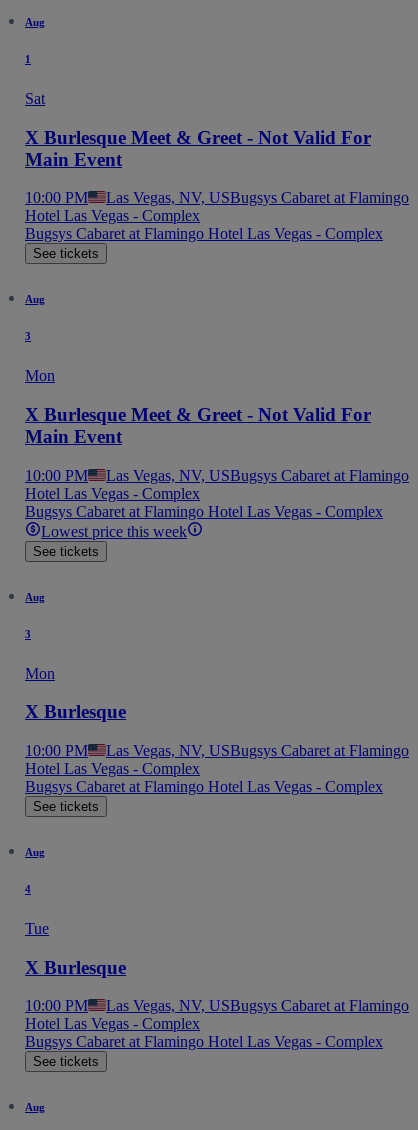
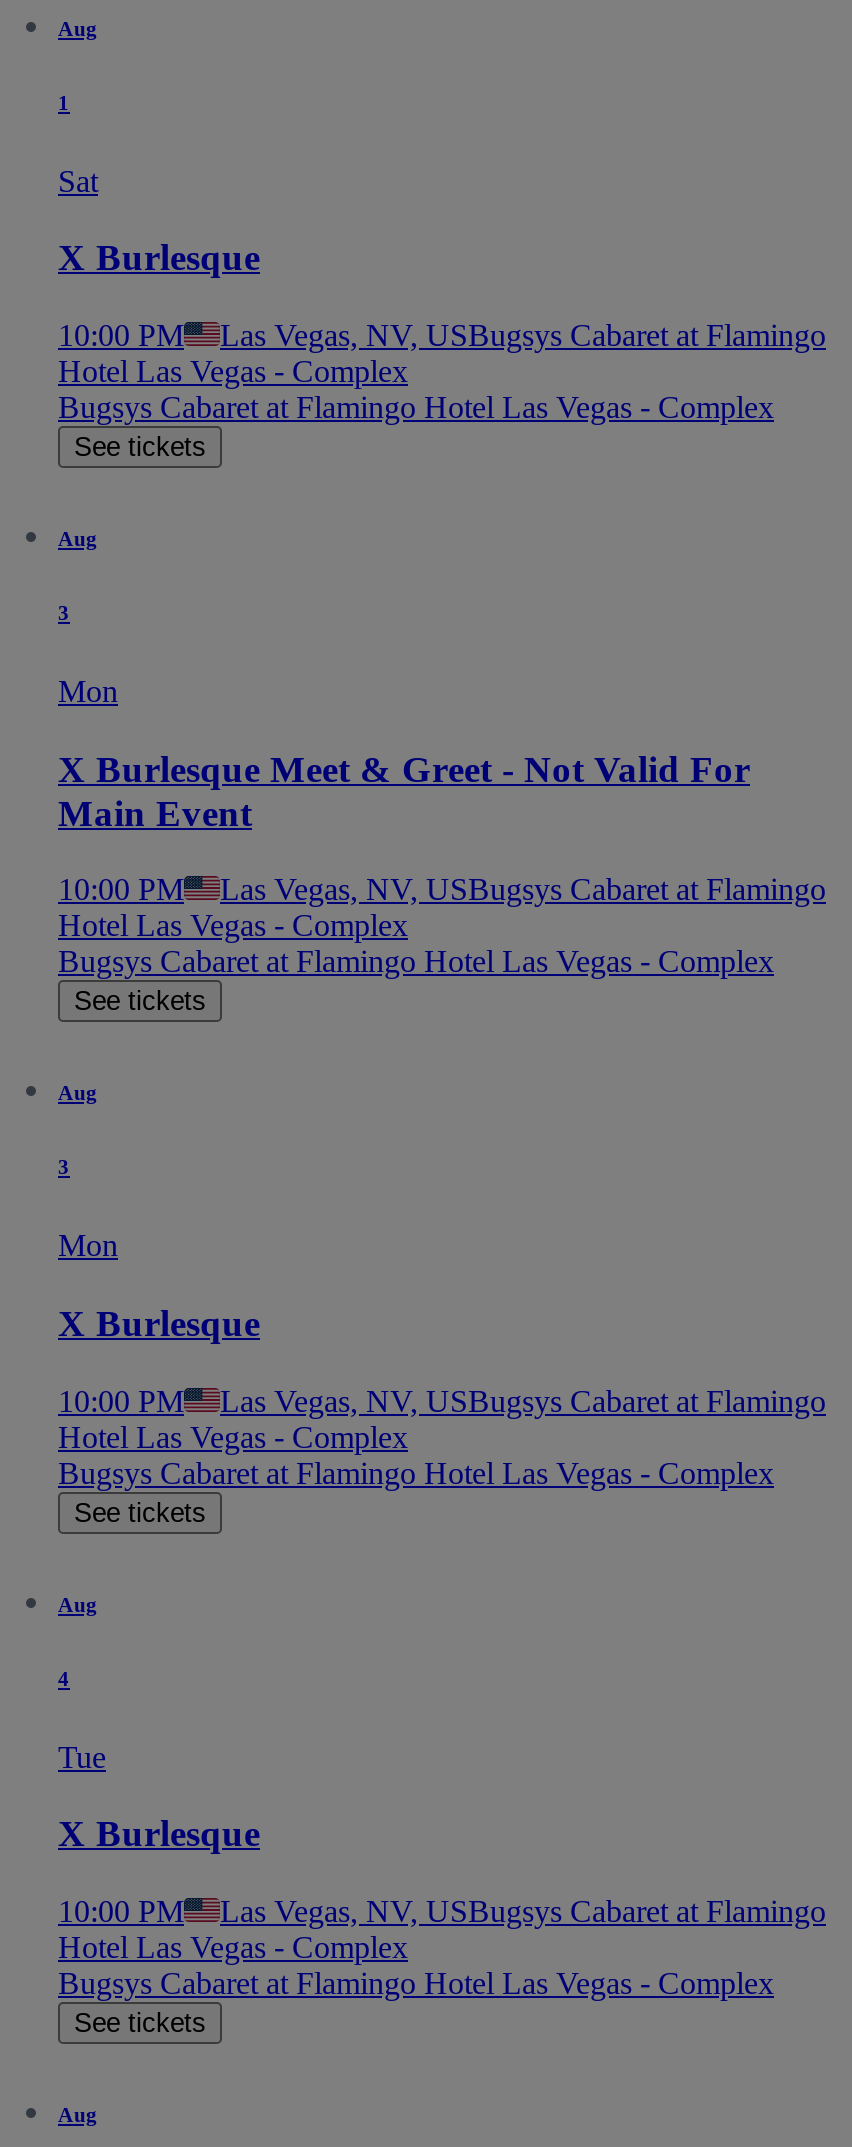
- X Burlesque Meet & Greet - Not Valid For
- Main Event
+ X Burlesque

- Lowest price this week
